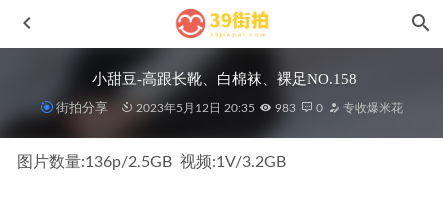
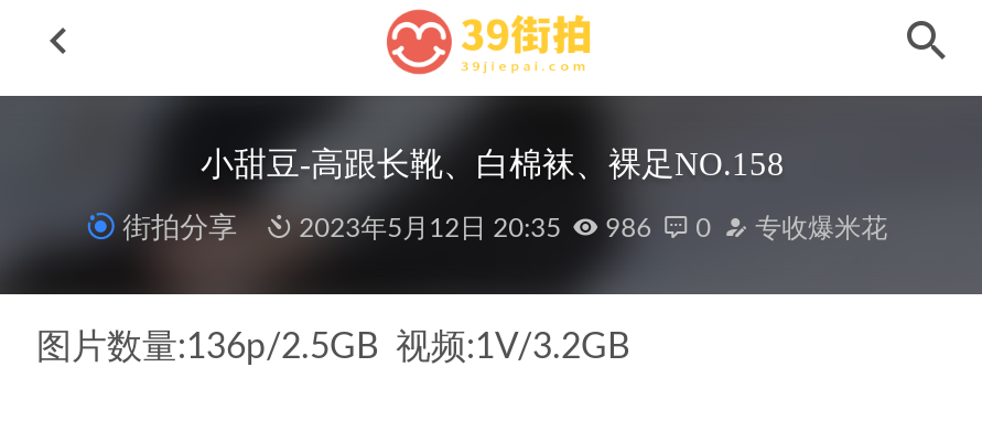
- 983
+ 986
